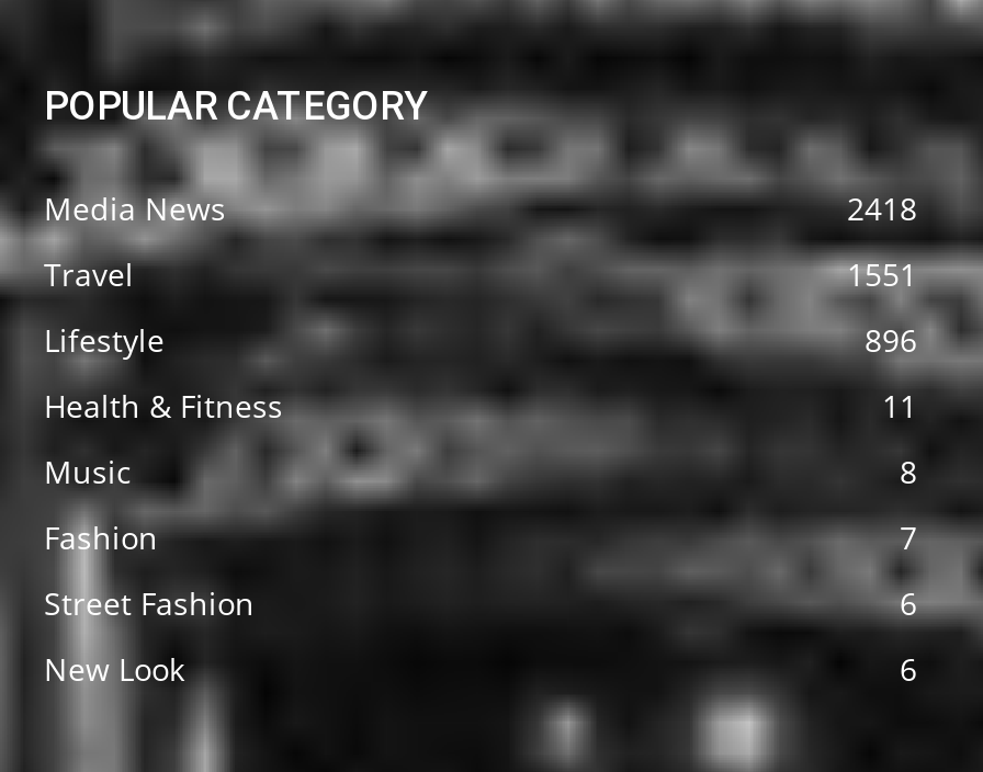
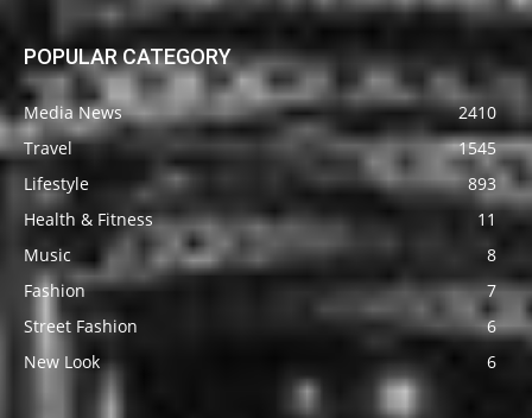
- 2418
+ 2410

- 1551
+ 1545

- 896
+ 893
